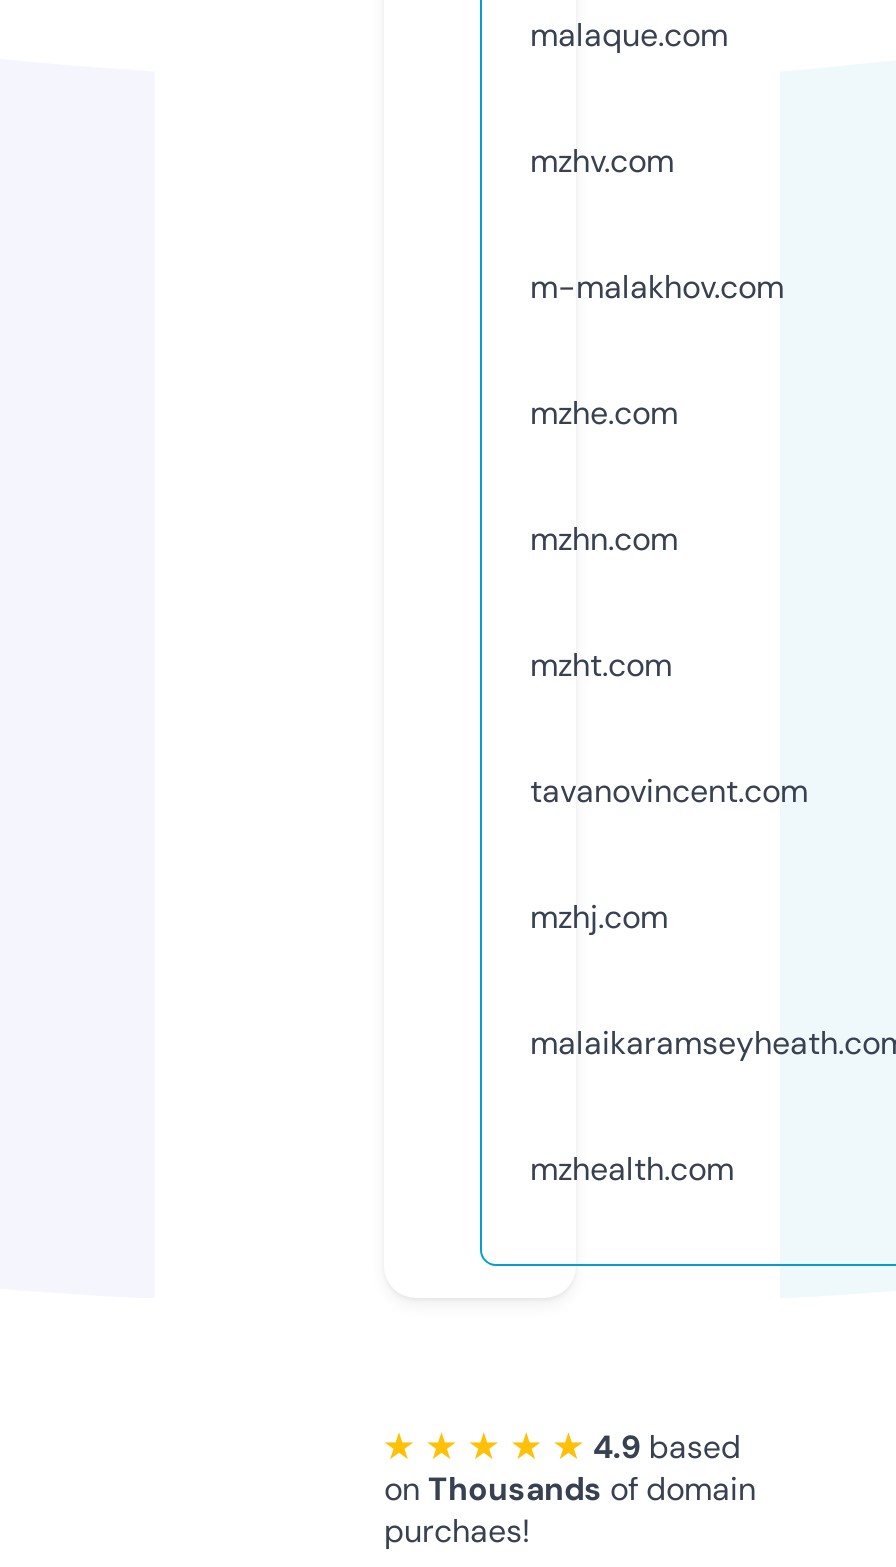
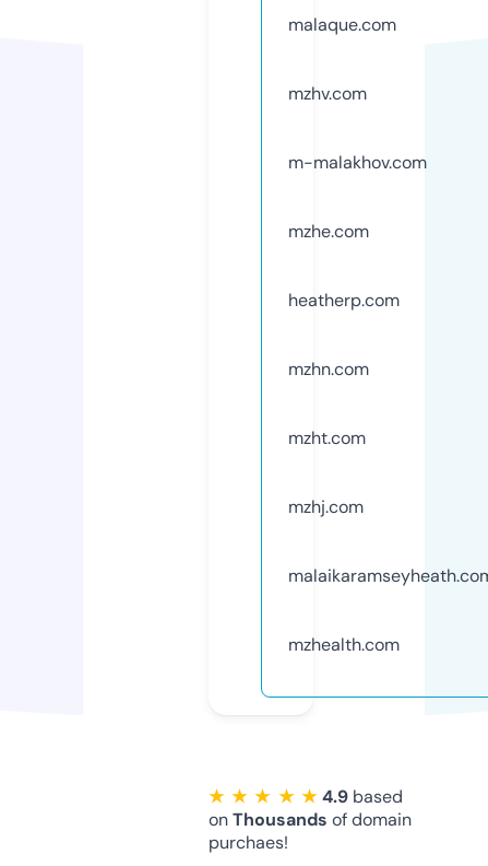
+ heatherp.com

moved down: mzhn.com | mzht.com

- tavanovincent.com
